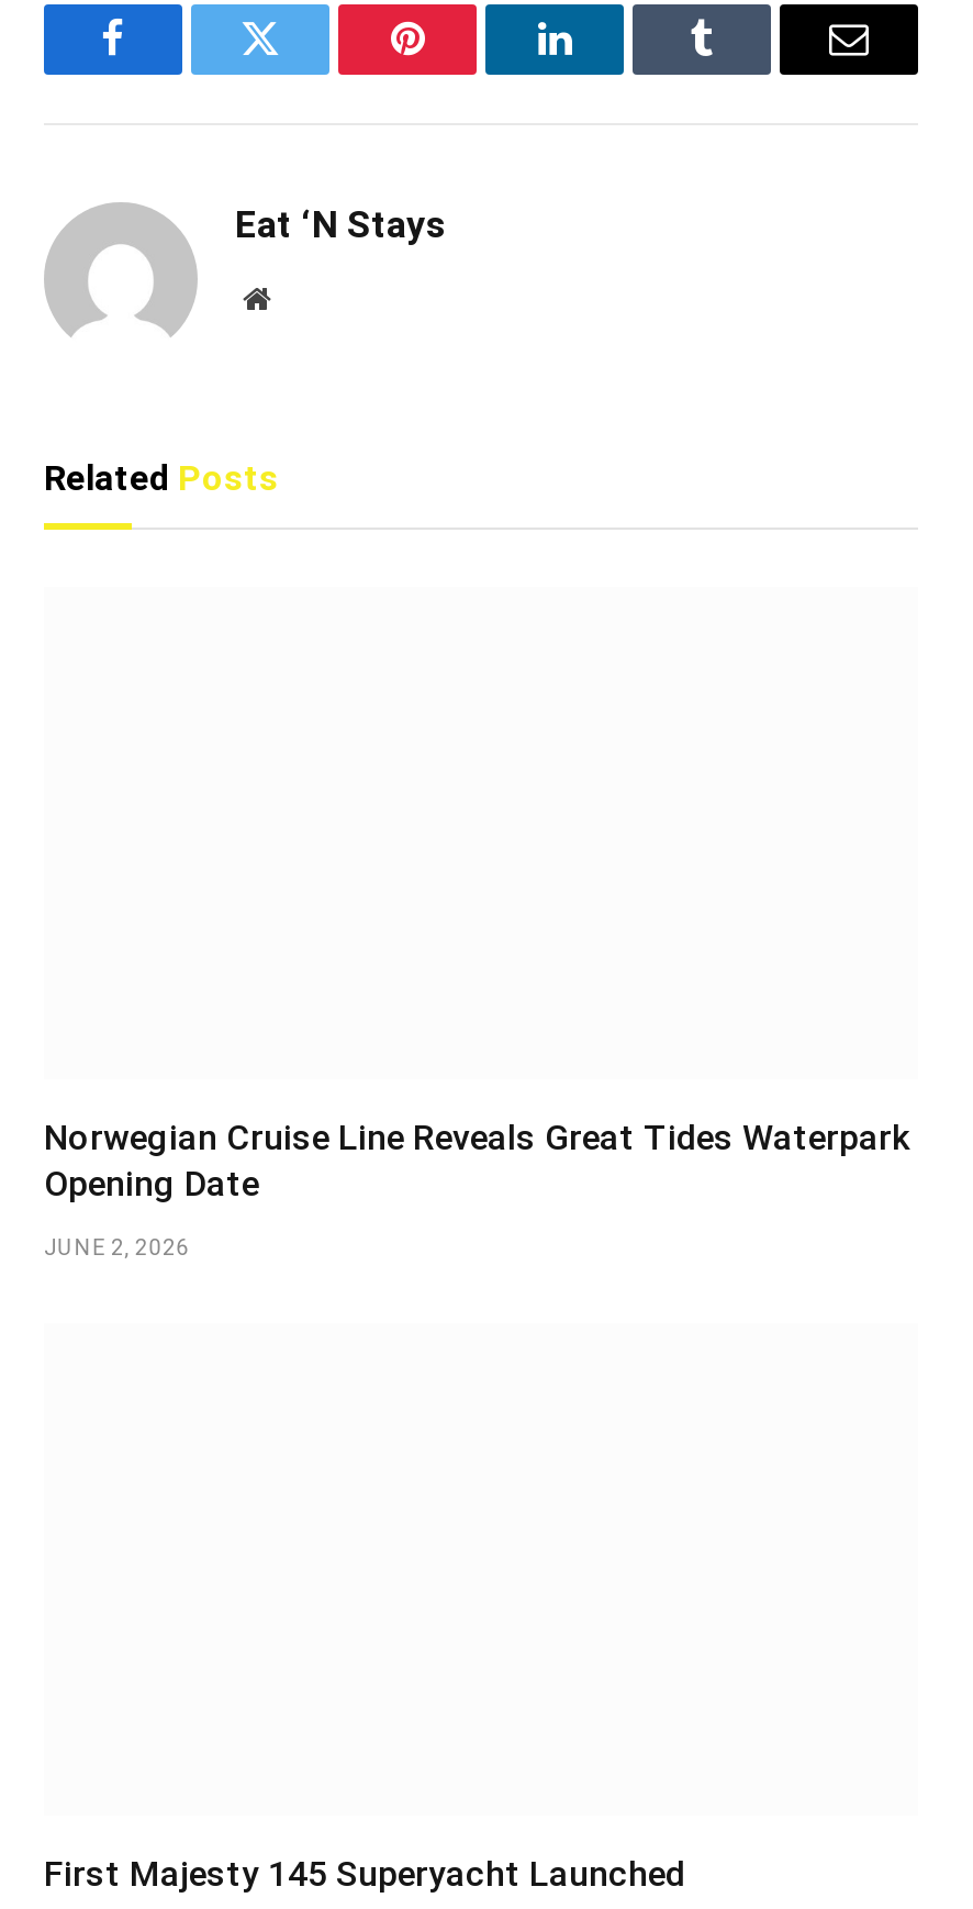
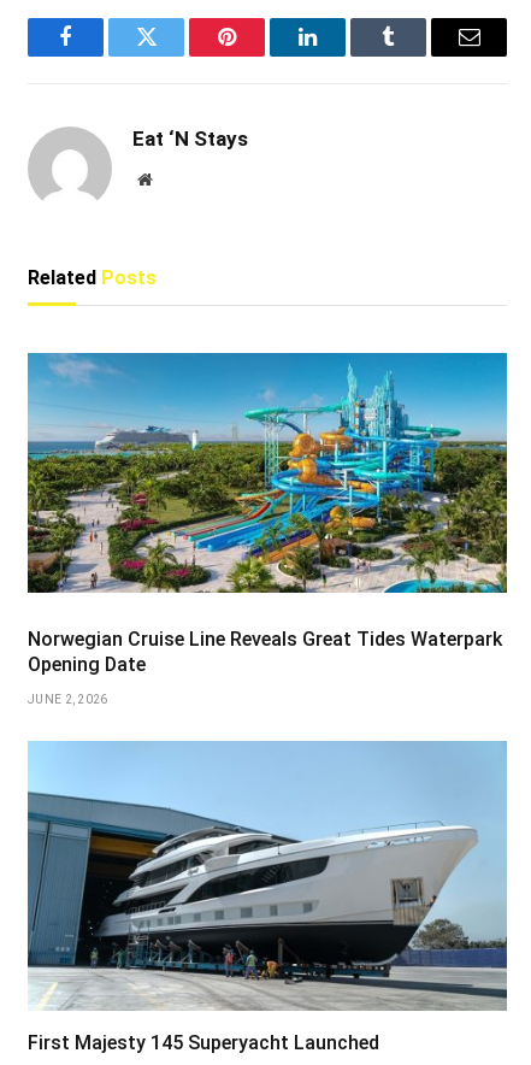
+ [image]

+ [image]
